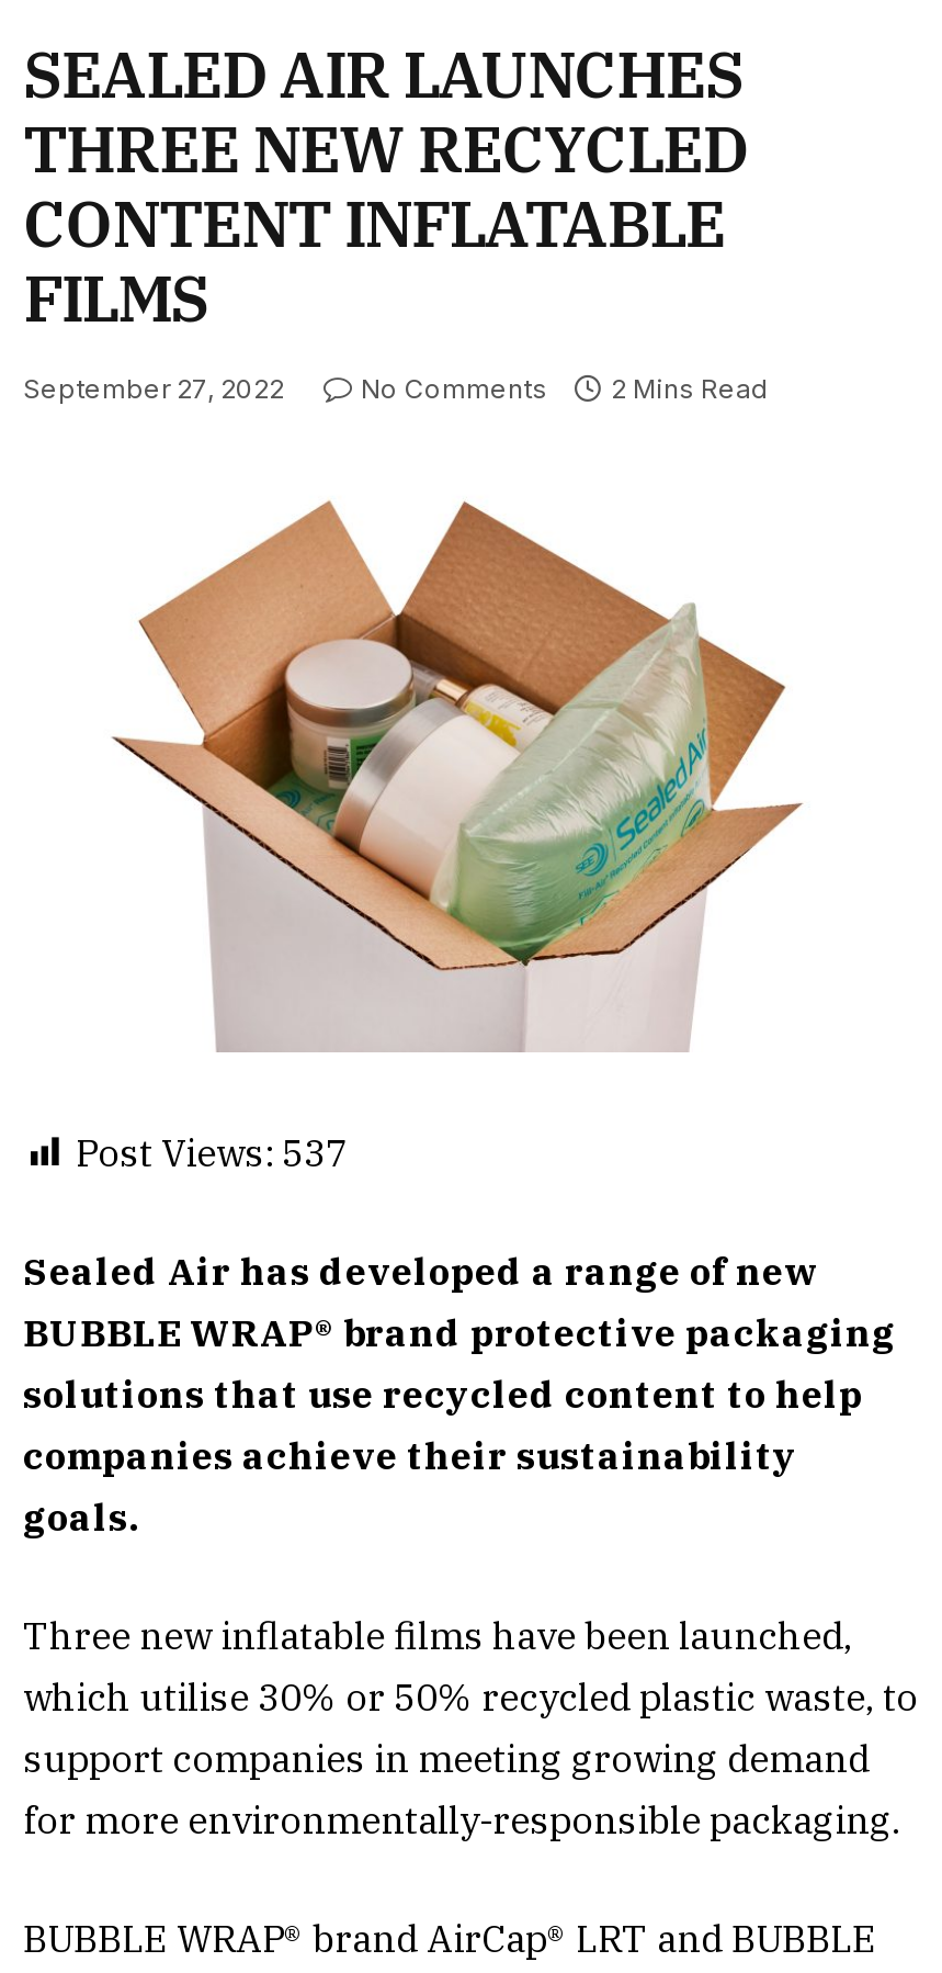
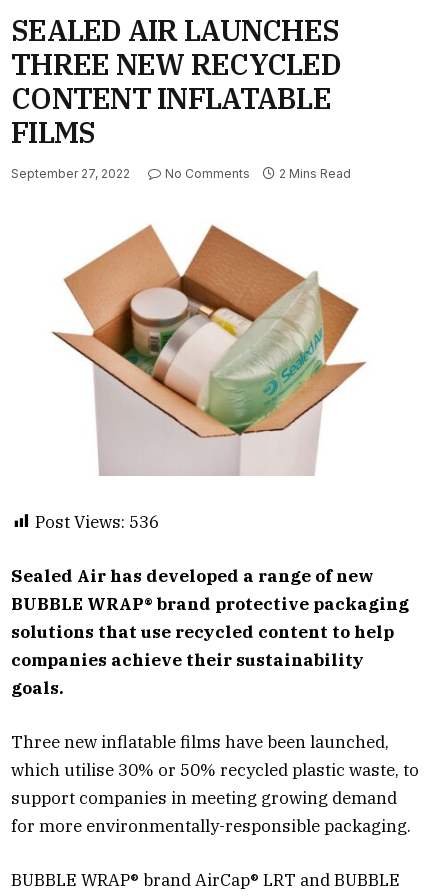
- Post Views: 537
+ Post Views: 536
